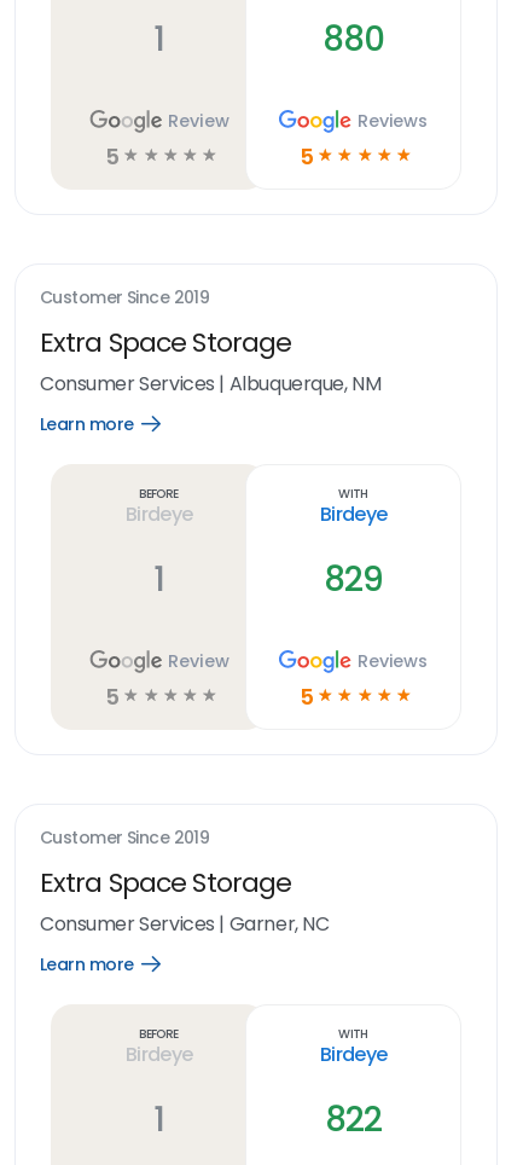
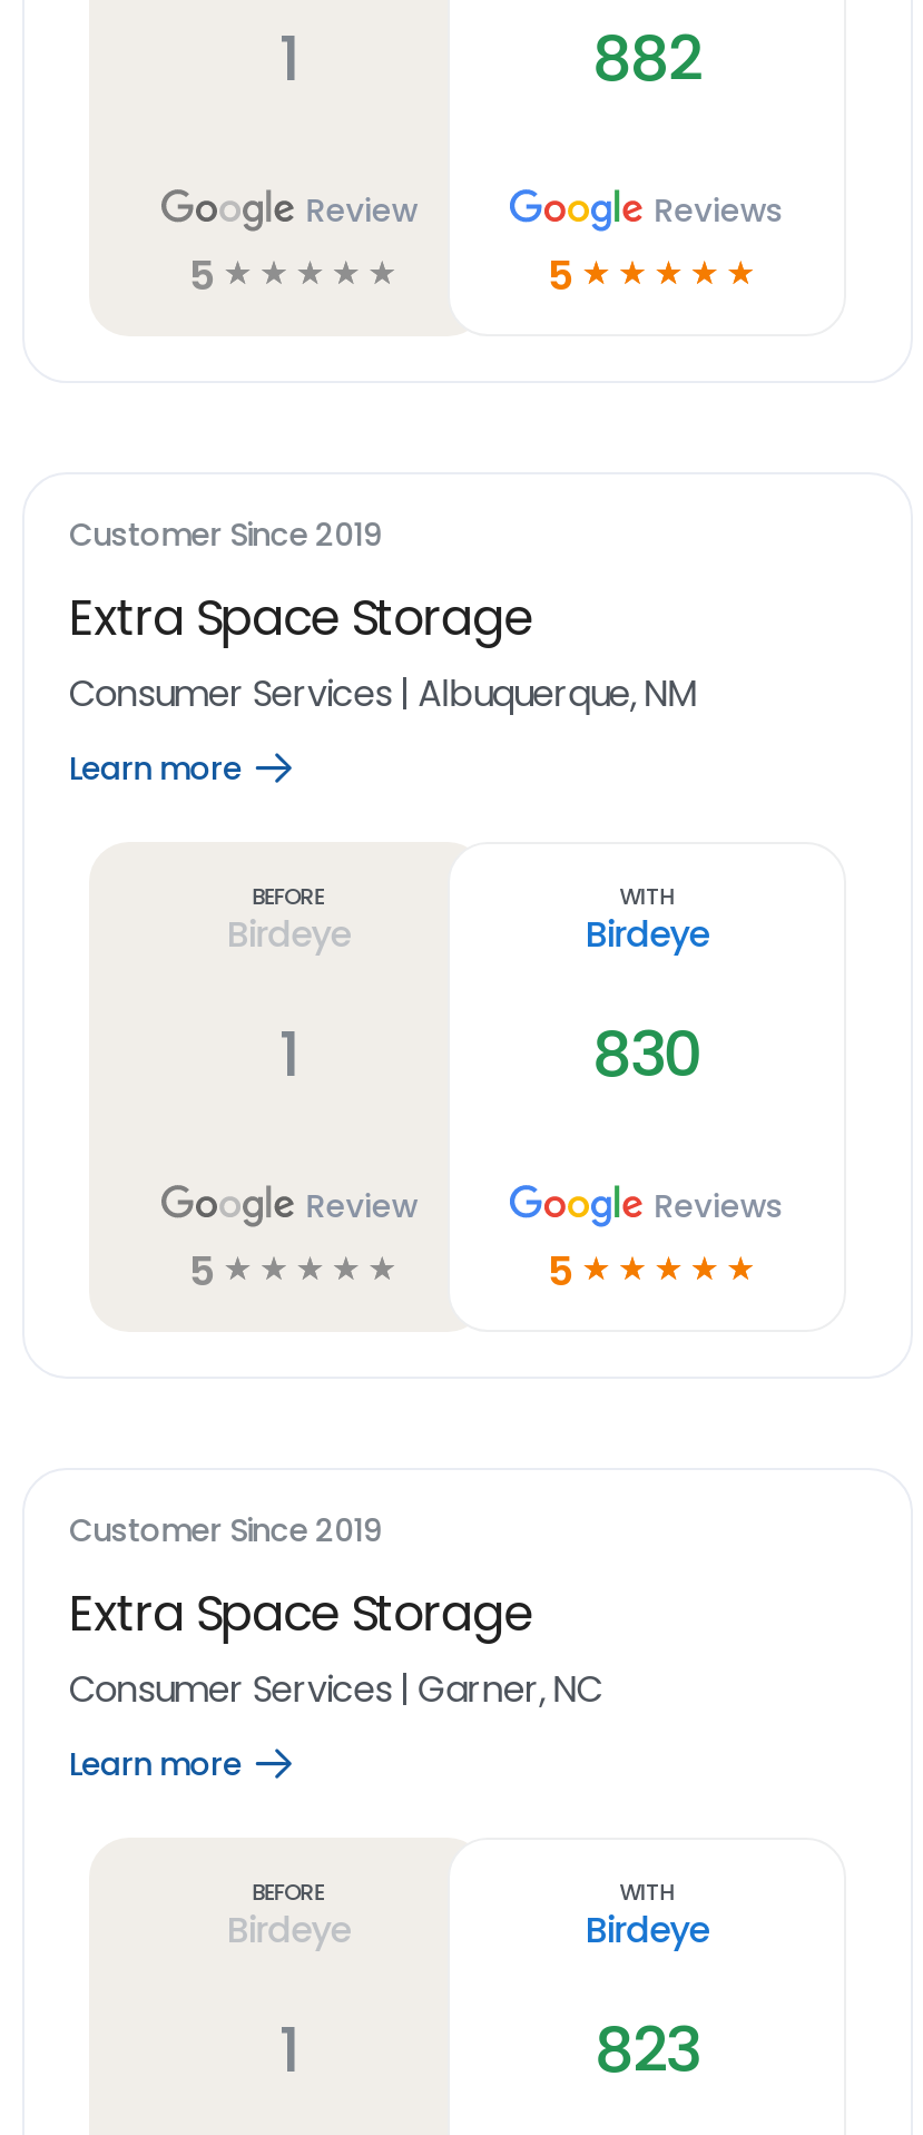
- 880
+ 882

- 829
+ 830

- 822
+ 823
